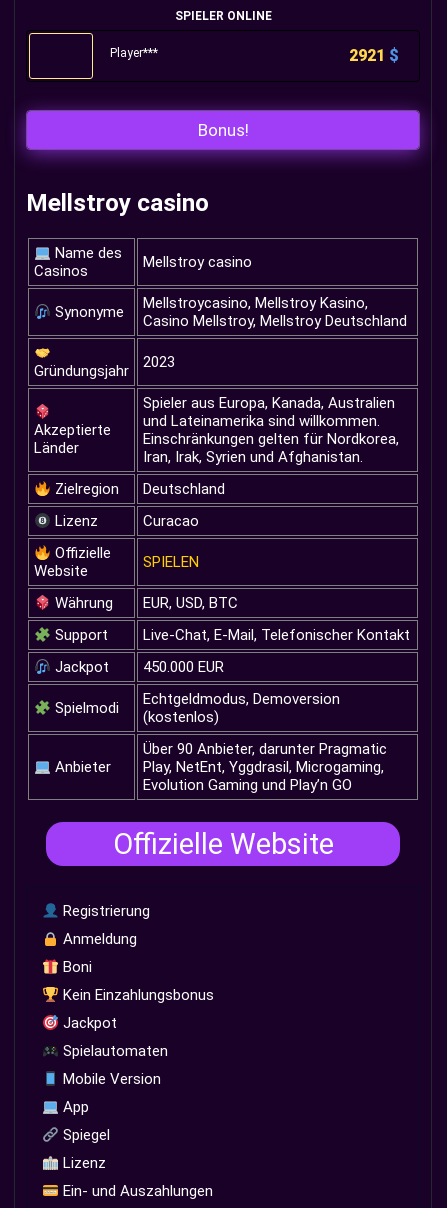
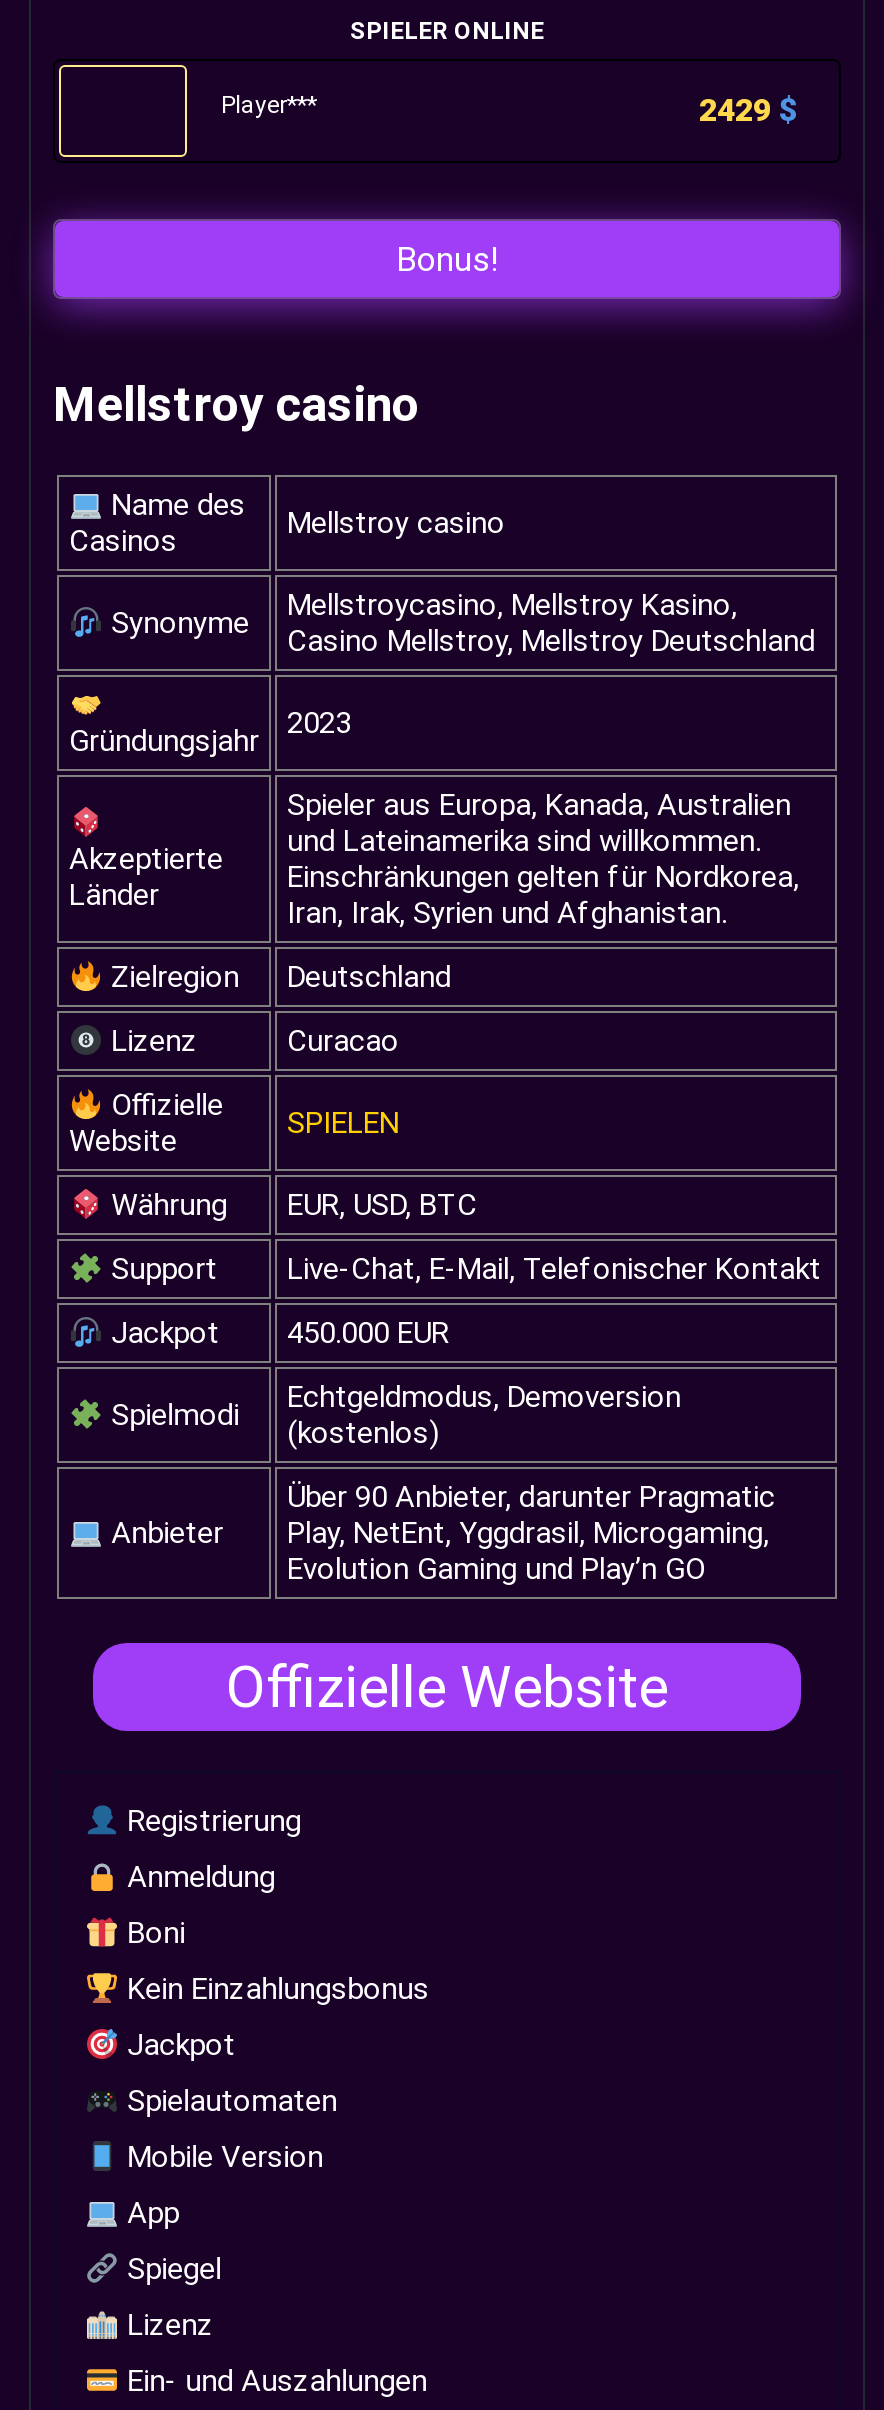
- 2921 $
+ 2429 $
